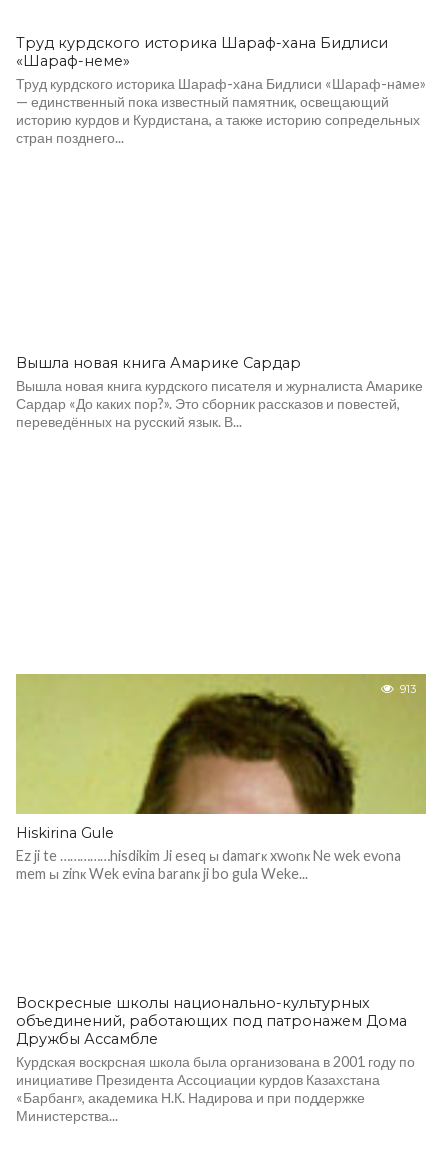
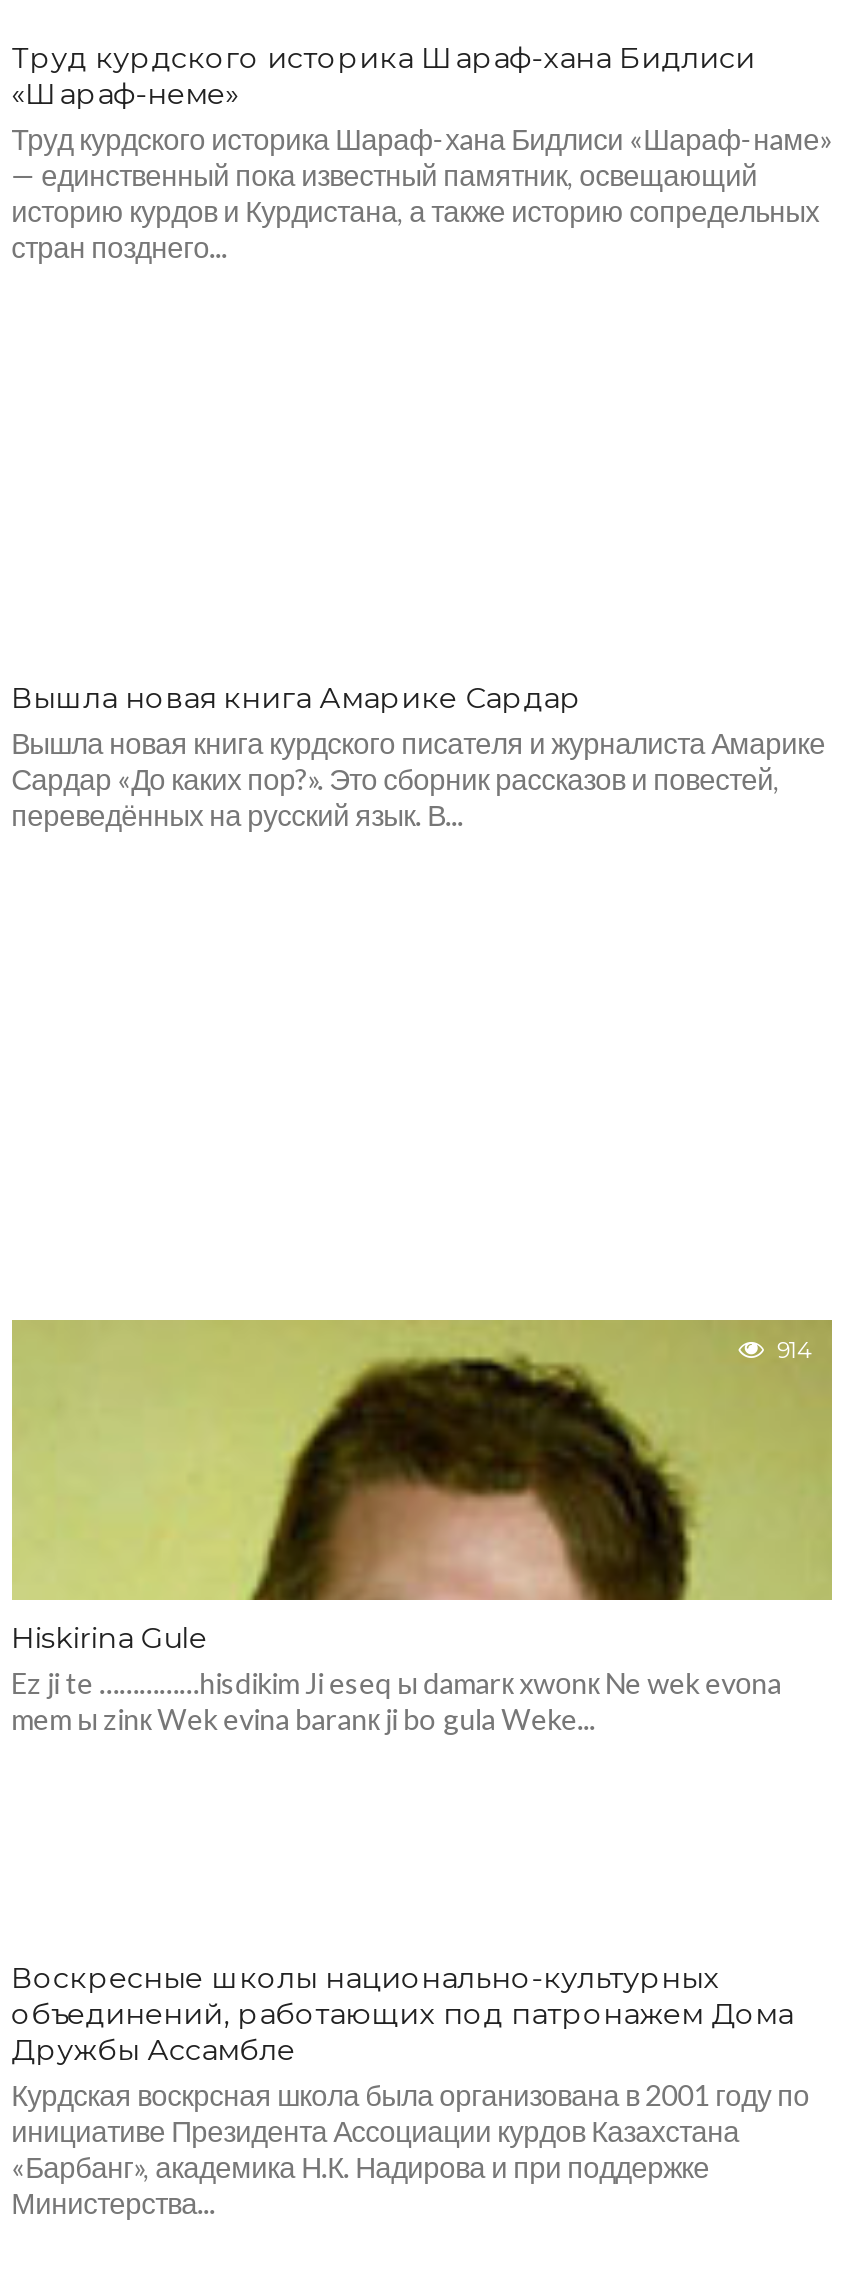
- 913
+ 914
